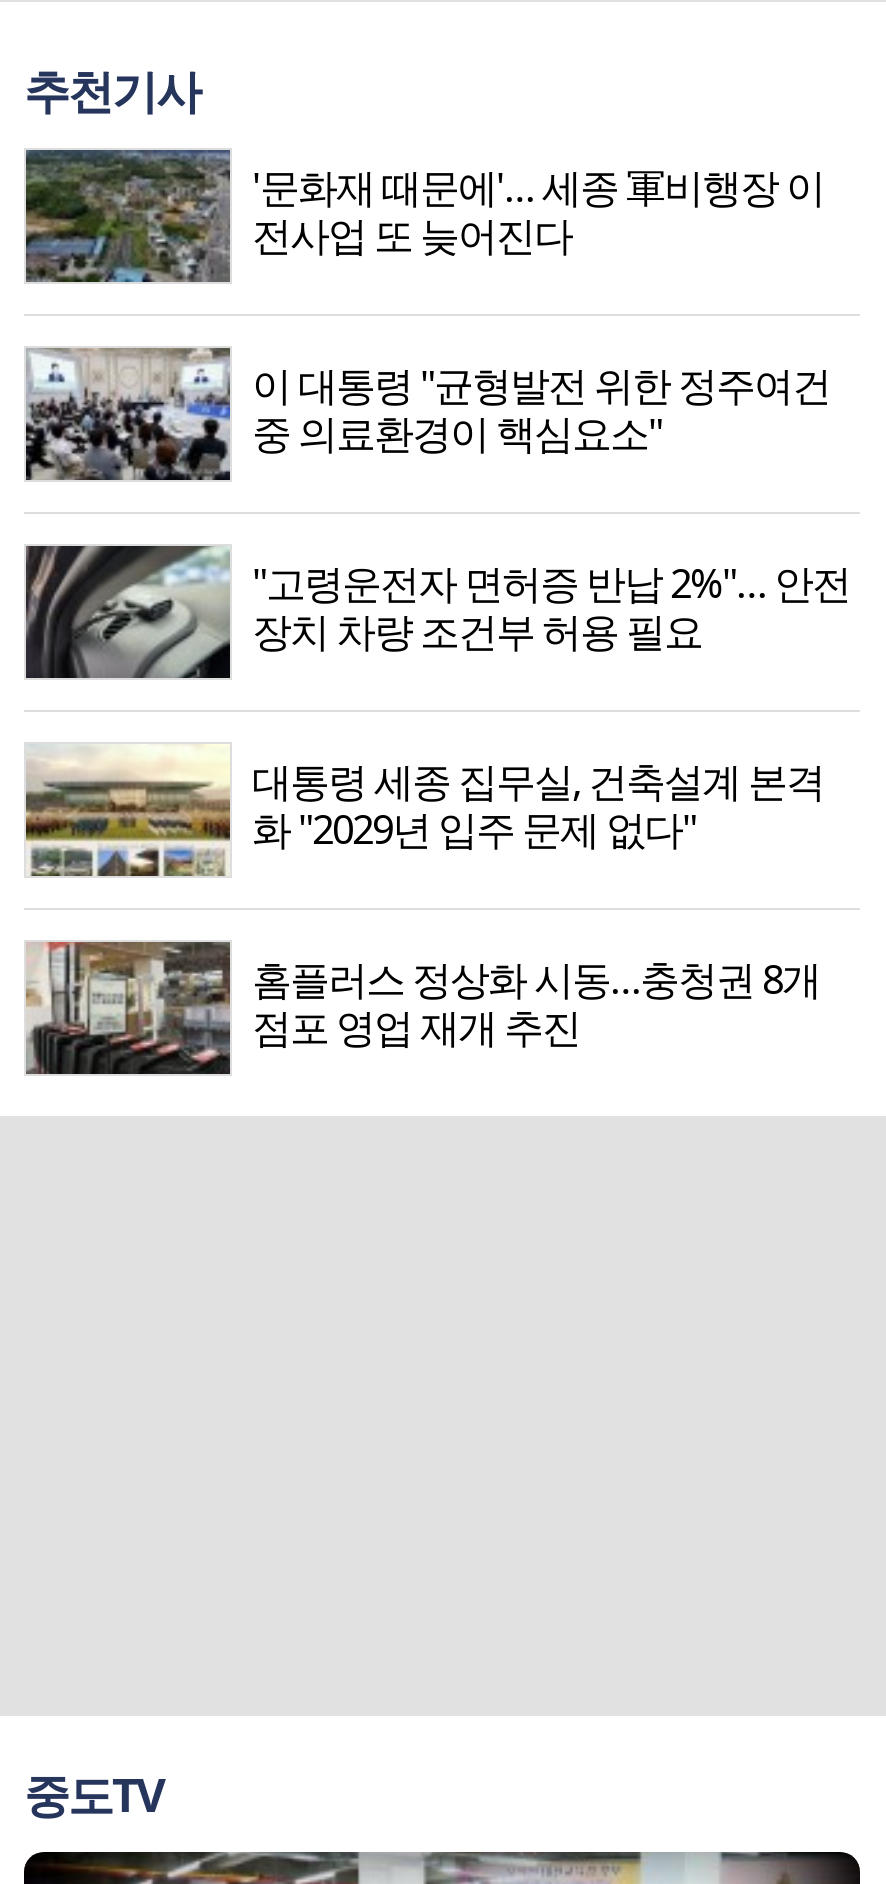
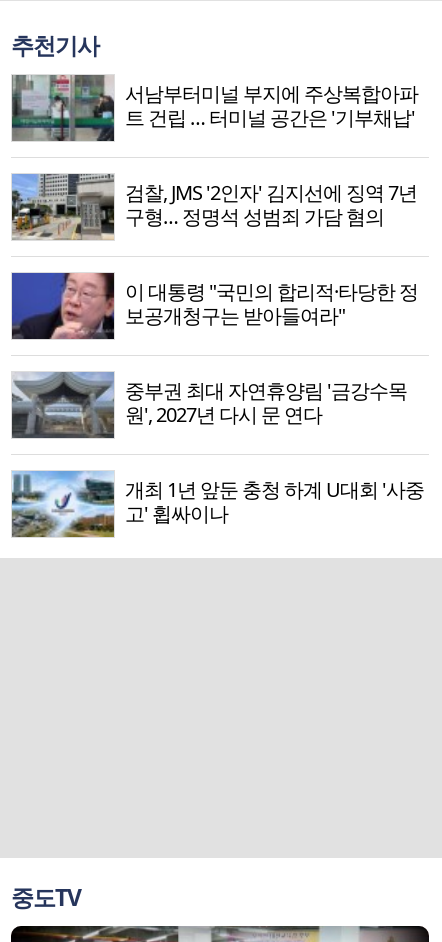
- [image]
- '문화재 때문에'… 세종 軍비행장 이
- 전사업 또 늦어진다
+ [image]
+ 서남부터미널 부지에 주상복합아파
+ 트 건립 … 터미널 공간은 '기부채납'

- [image]
- 이 대통령 "균형발전 위한 정주여건
- 중 의료환경이 핵심요소"
+ [image]
+ 검찰, JMS '2인자' 김지선에 징역 7년
+ 구형… 정명석 성범죄 가담 혐의

- [image]
- "고령운전자 면허증 반납 2%"… 안전
- 장치 차량 조건부 허용 필요
+ [image]
+ 이 대통령 "국민의 합리적·타당한 정
+ 보공개청구는 받아들여라"

- [image]
- 대통령 세종 집무실, 건축설계 본격
- 화 "2029년 입주 문제 없다"
+ [image]
+ 중부권 최대 자연휴양림 '금강수목
+ 원', 2027년 다시 문 연다

- [image]
- 홈플러스 정상화 시동…충청권 8개
- 점포 영업 재개 추진
+ [image]
+ 개최 1년 앞둔 충청 하계 U대회 '사중
+ 고' 휩싸이나
